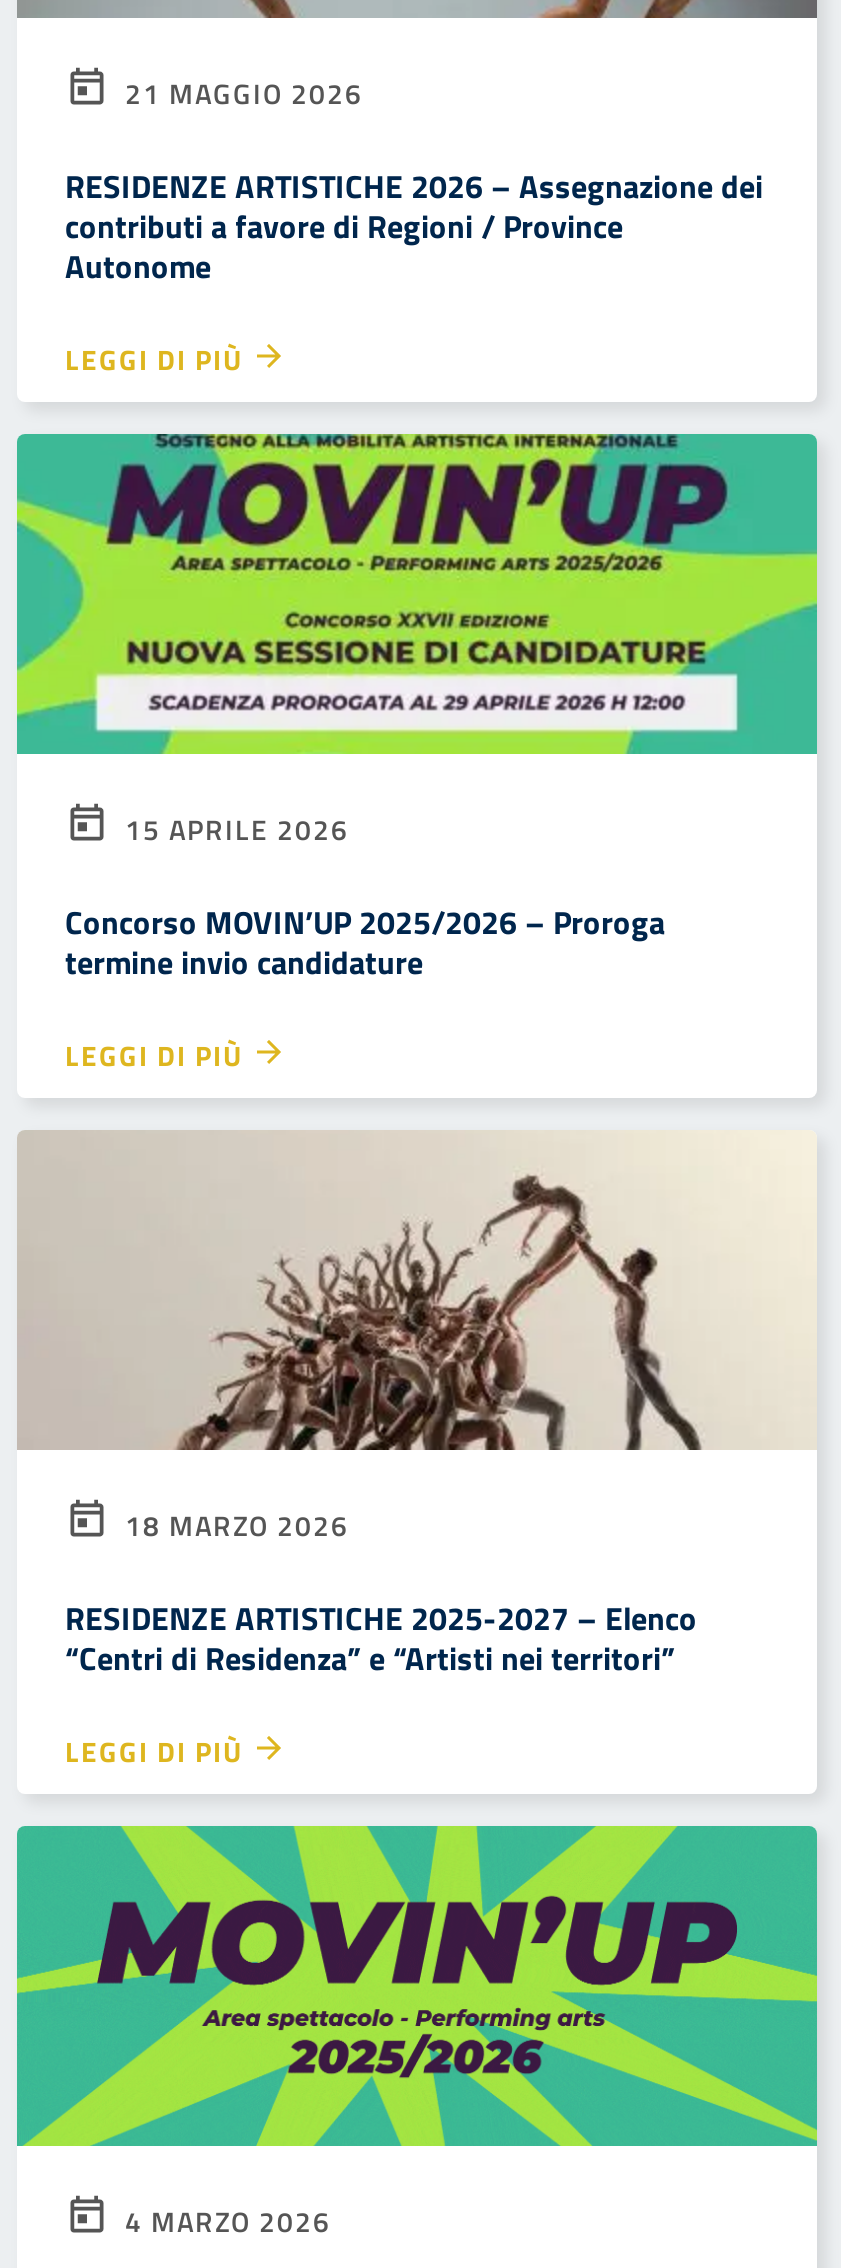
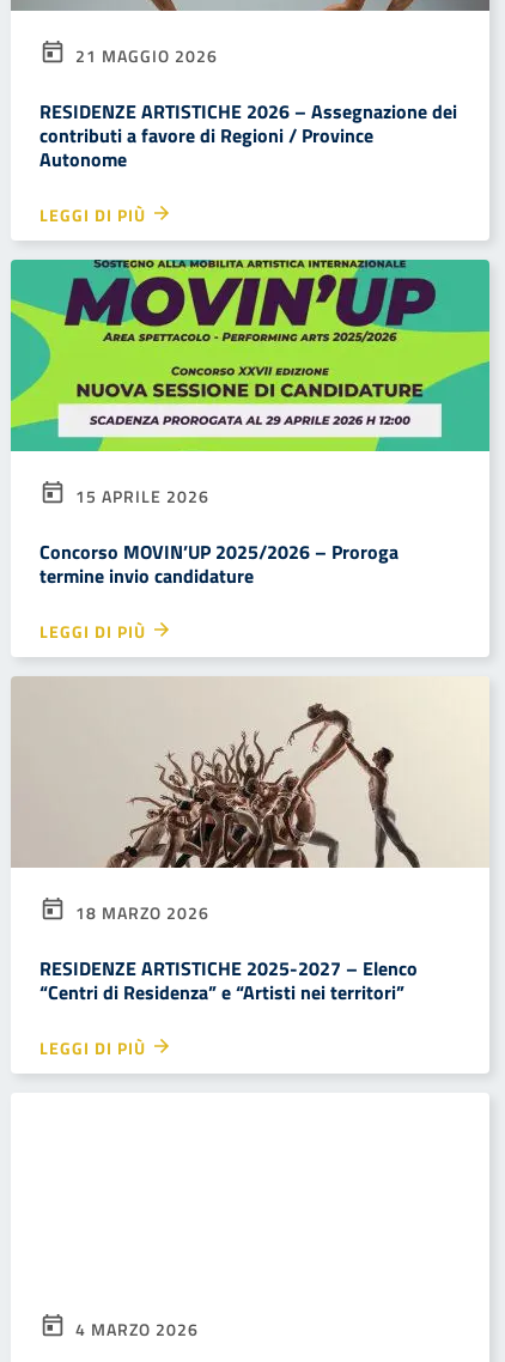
- [image]
